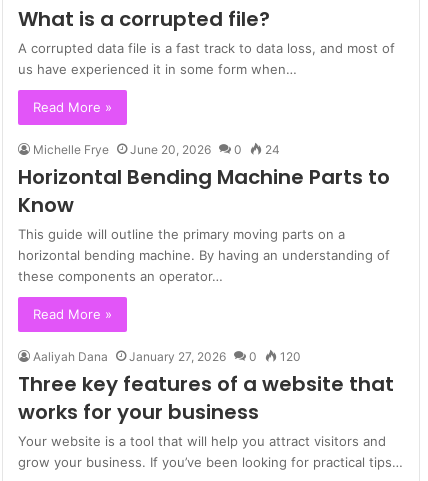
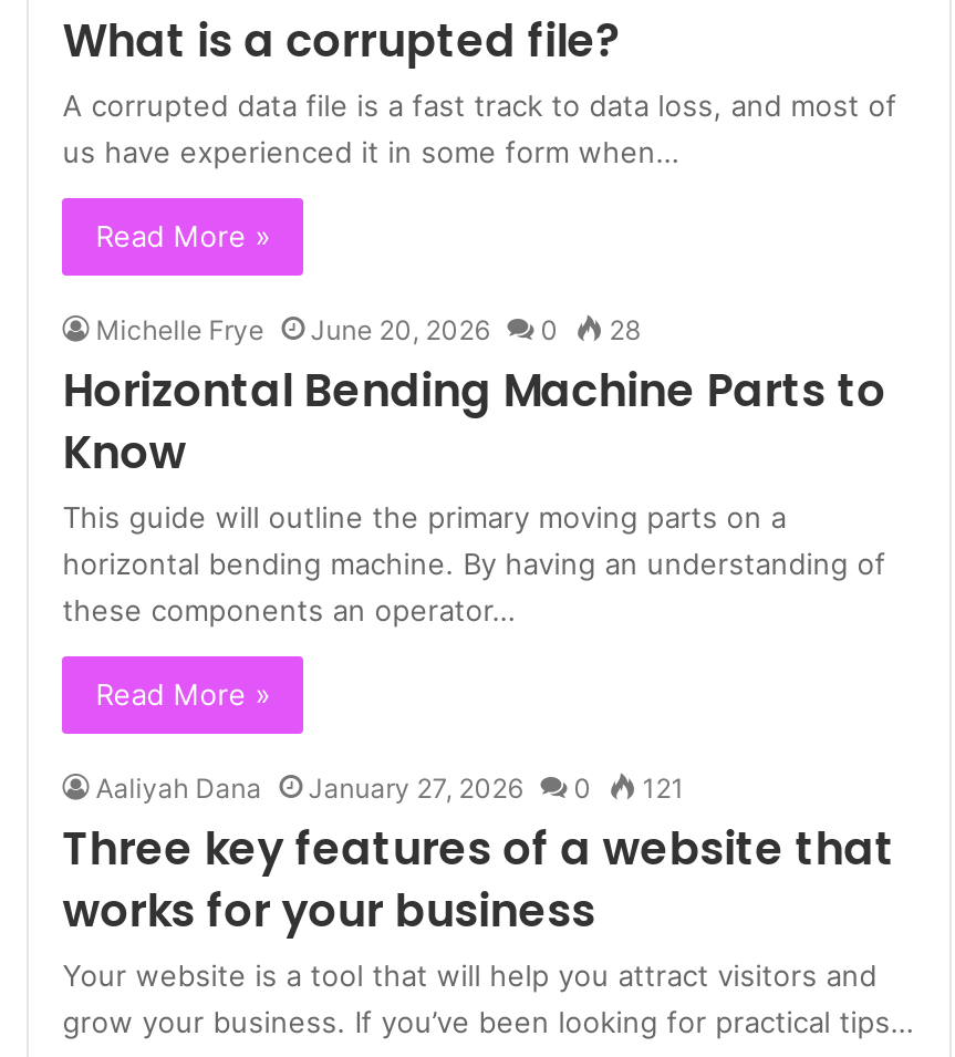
- Michelle Frye June 20, 2026 0 24
+ Michelle Frye June 20, 2026 0 28

- Aaliyah Dana January 27, 2026 0 120
+ Aaliyah Dana January 27, 2026 0 121
